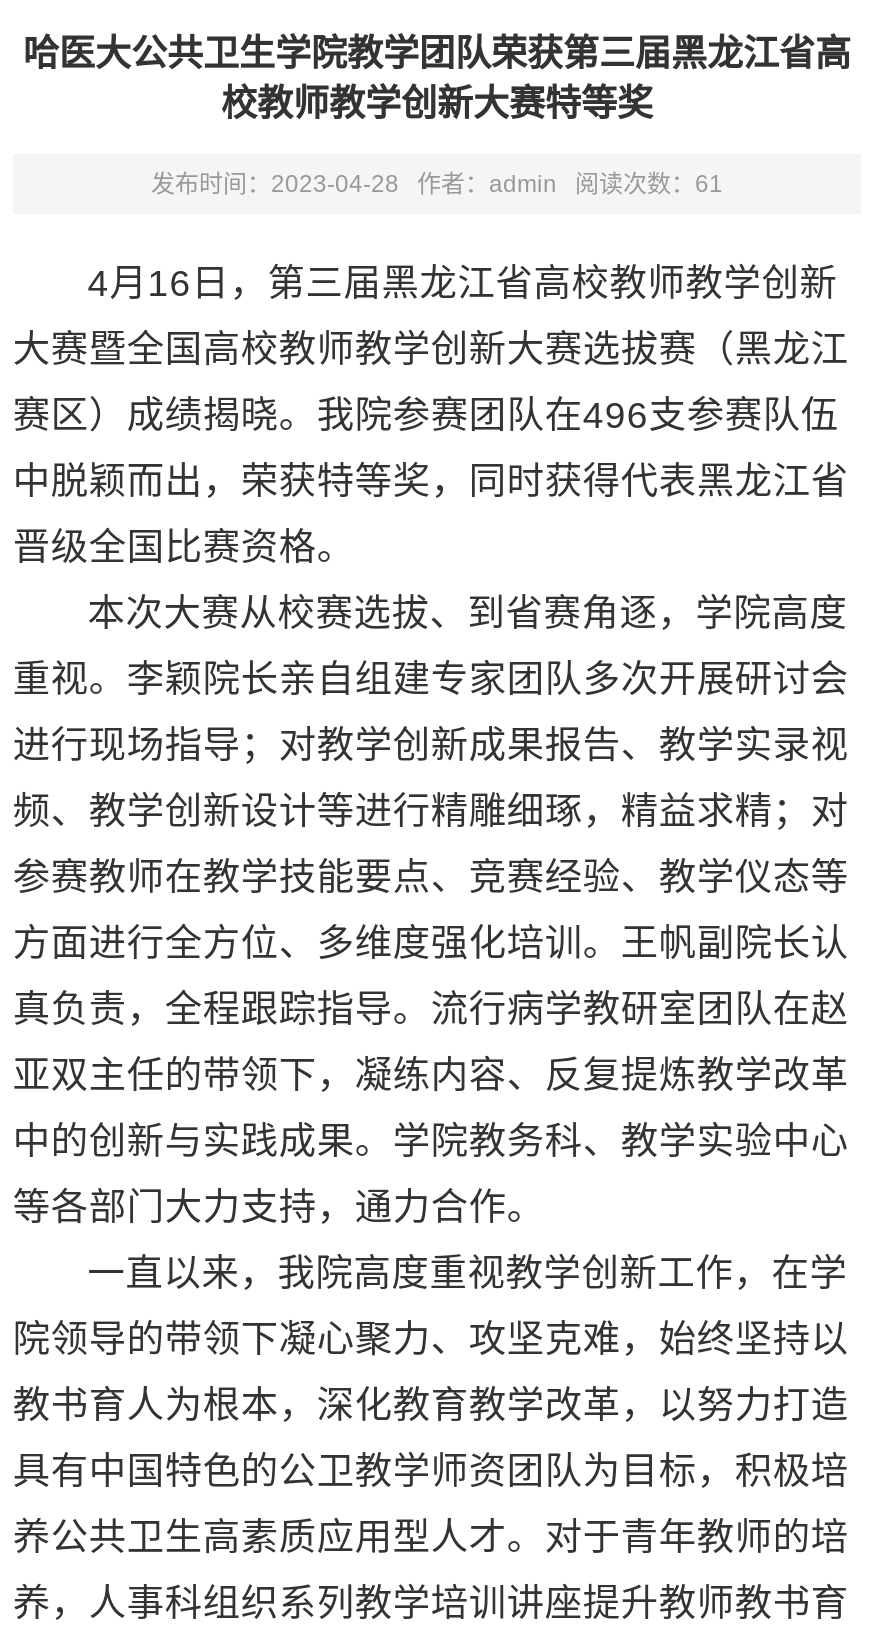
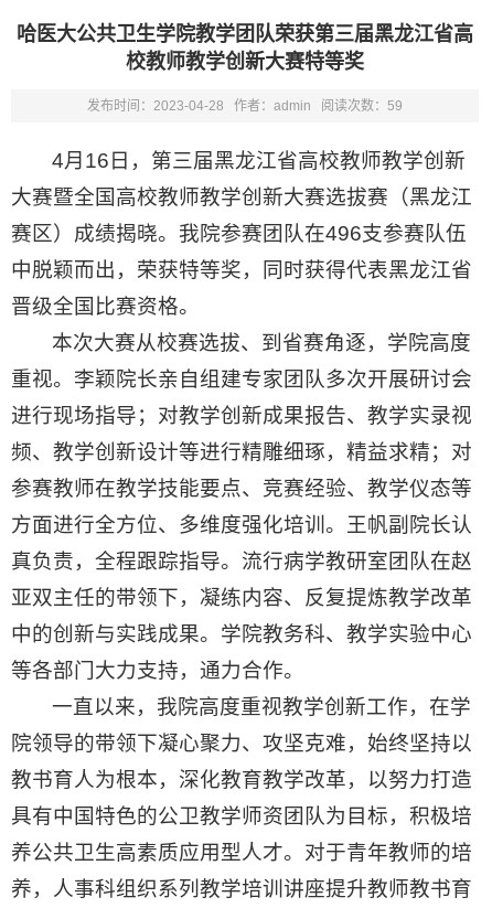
- 发布时间：2023-04-28 作者：admin 阅读次数：61
+ 发布时间：2023-04-28 作者：admin 阅读次数：59
